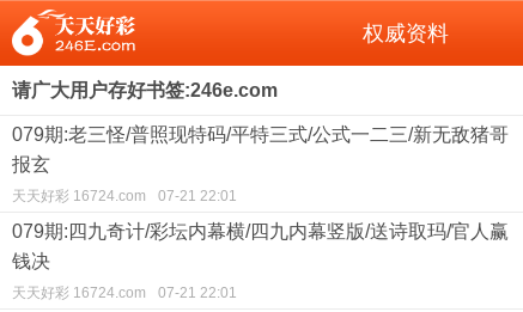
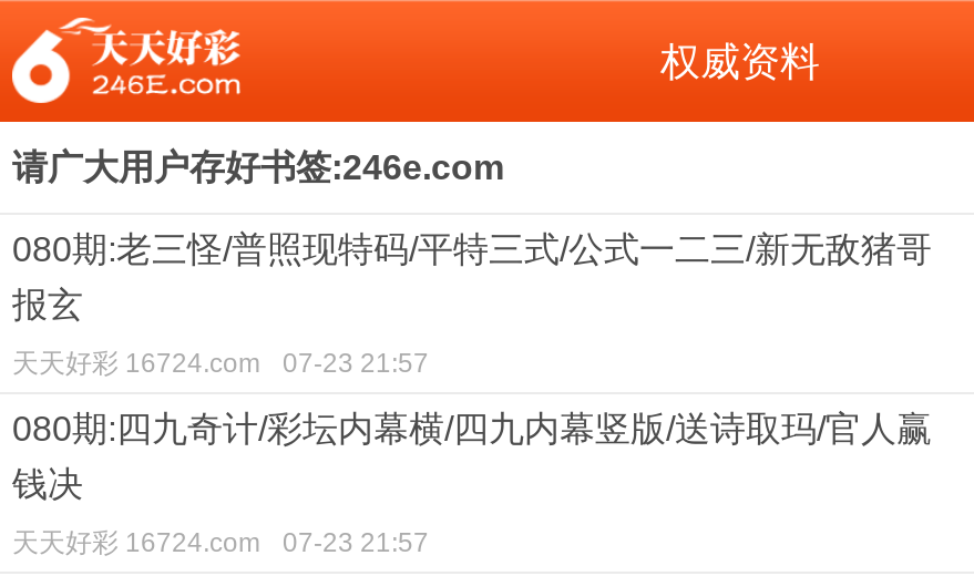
- 079期:老三怪/普照现特码/平特三式/公式一二三/新无敌猪哥
+ 080期:老三怪/普照现特码/平特三式/公式一二三/新无敌猪哥

- 天天好彩 16724.com 07-21 22:01
+ 天天好彩 16724.com 07-23 21:57

- 079期:四九奇计/彩坛内幕横/四九内幕竖版/送诗取玛/官人赢
+ 080期:四九奇计/彩坛内幕横/四九内幕竖版/送诗取玛/官人赢

- 天天好彩 16724.com 07-21 22:01
+ 天天好彩 16724.com 07-23 21:57
